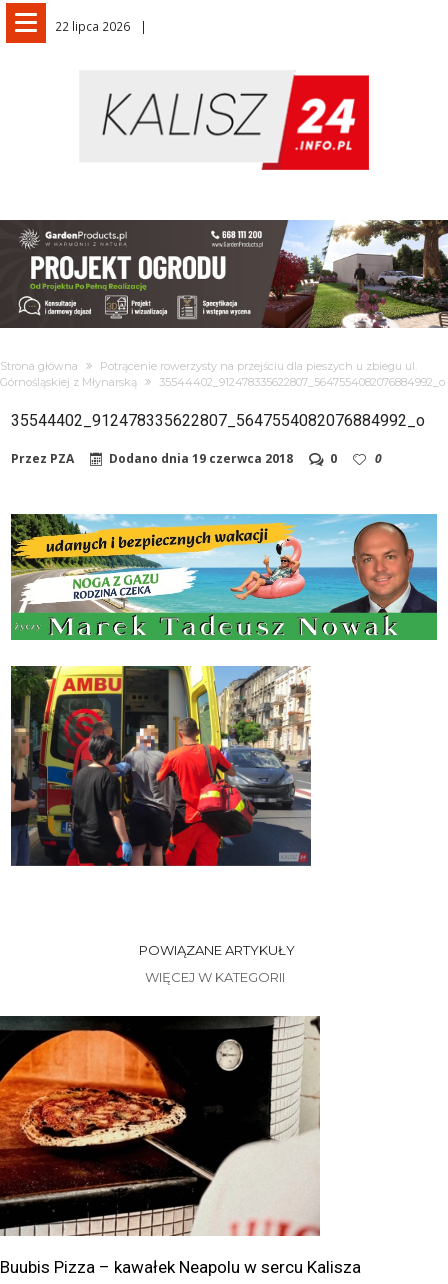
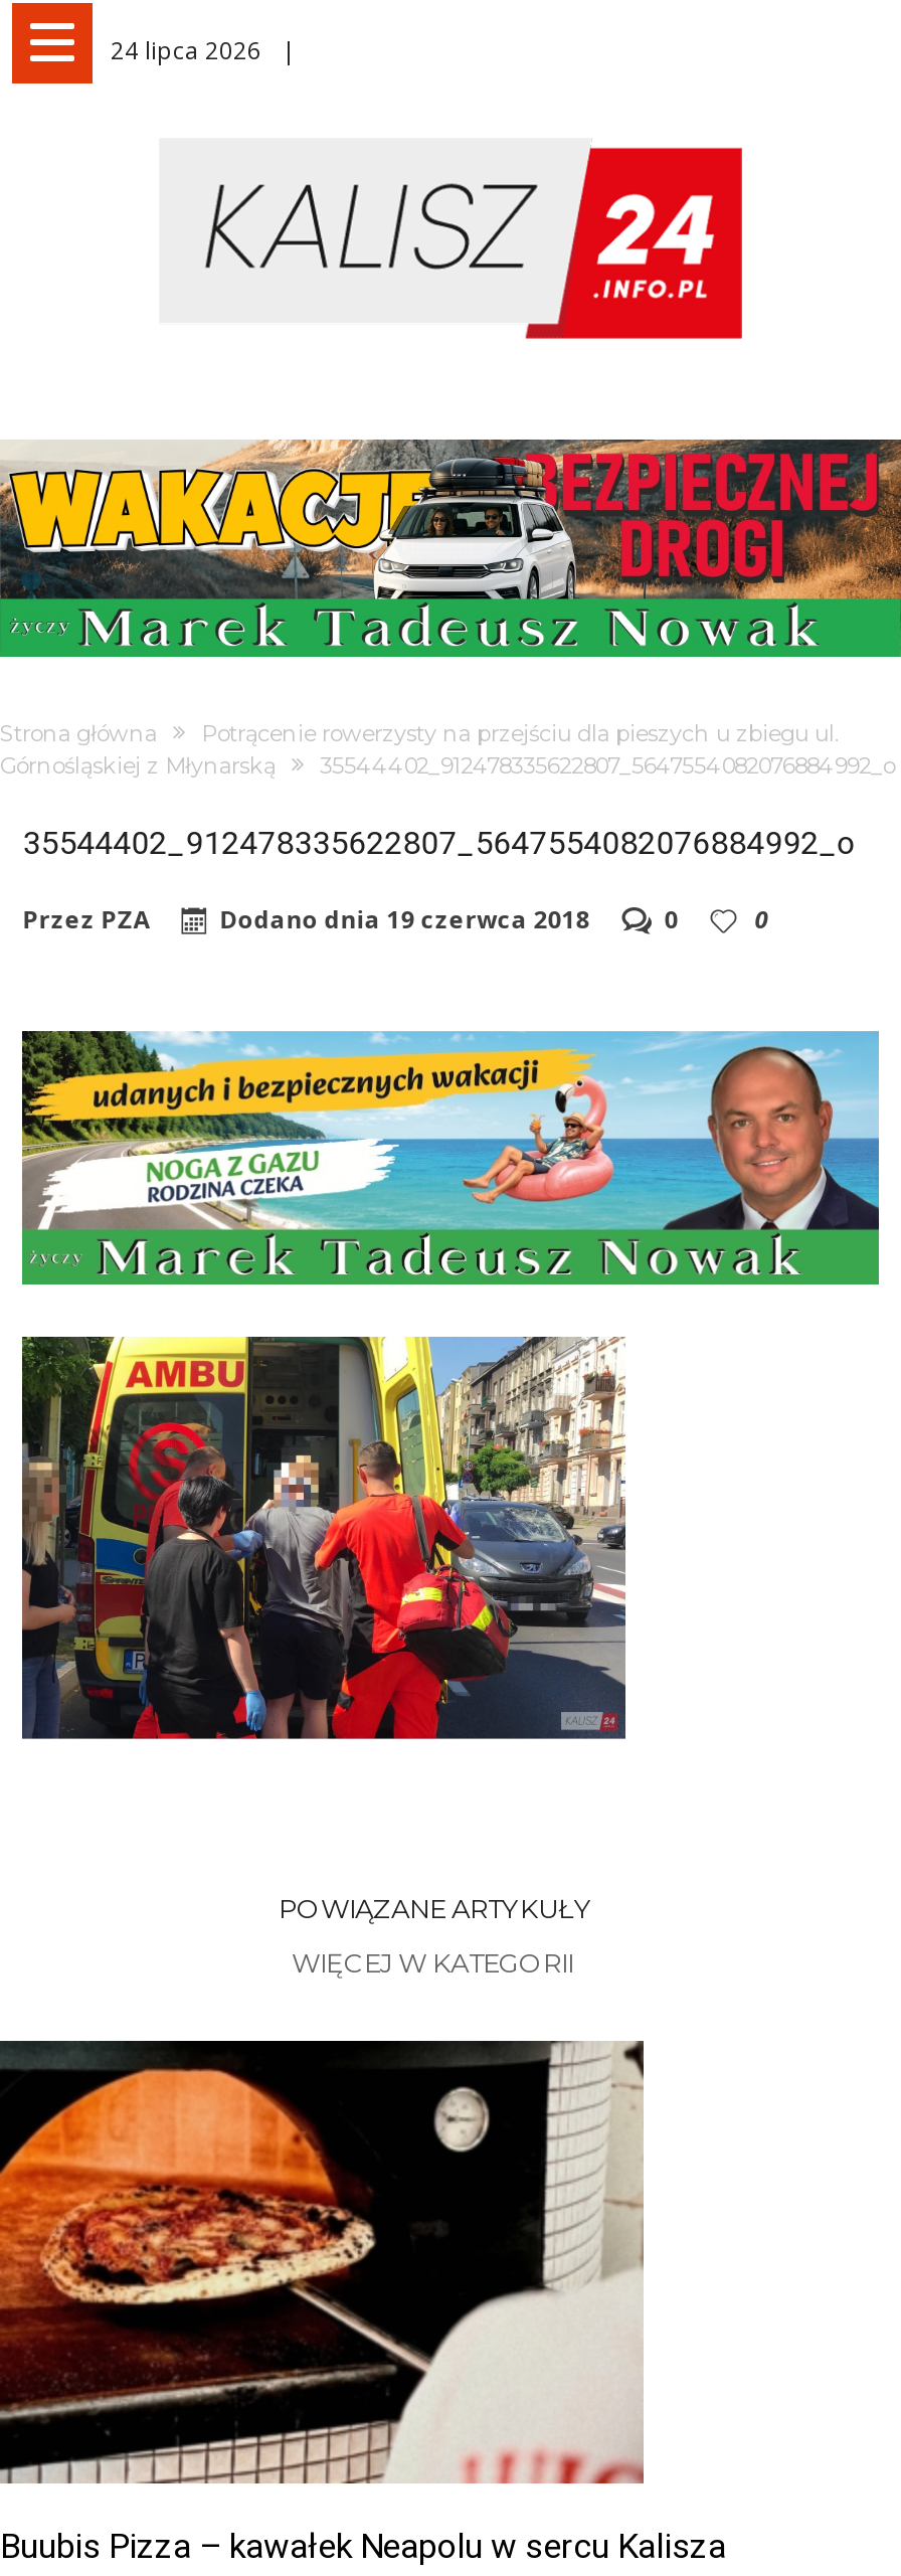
- 22 lipca 2026
+ 24 lipca 2026

- [image]
+ [image]
